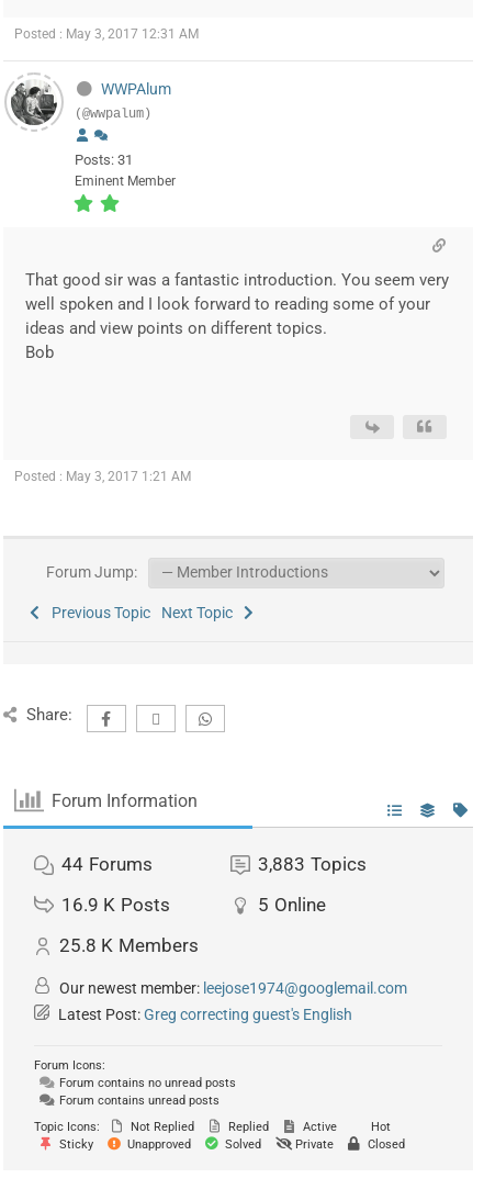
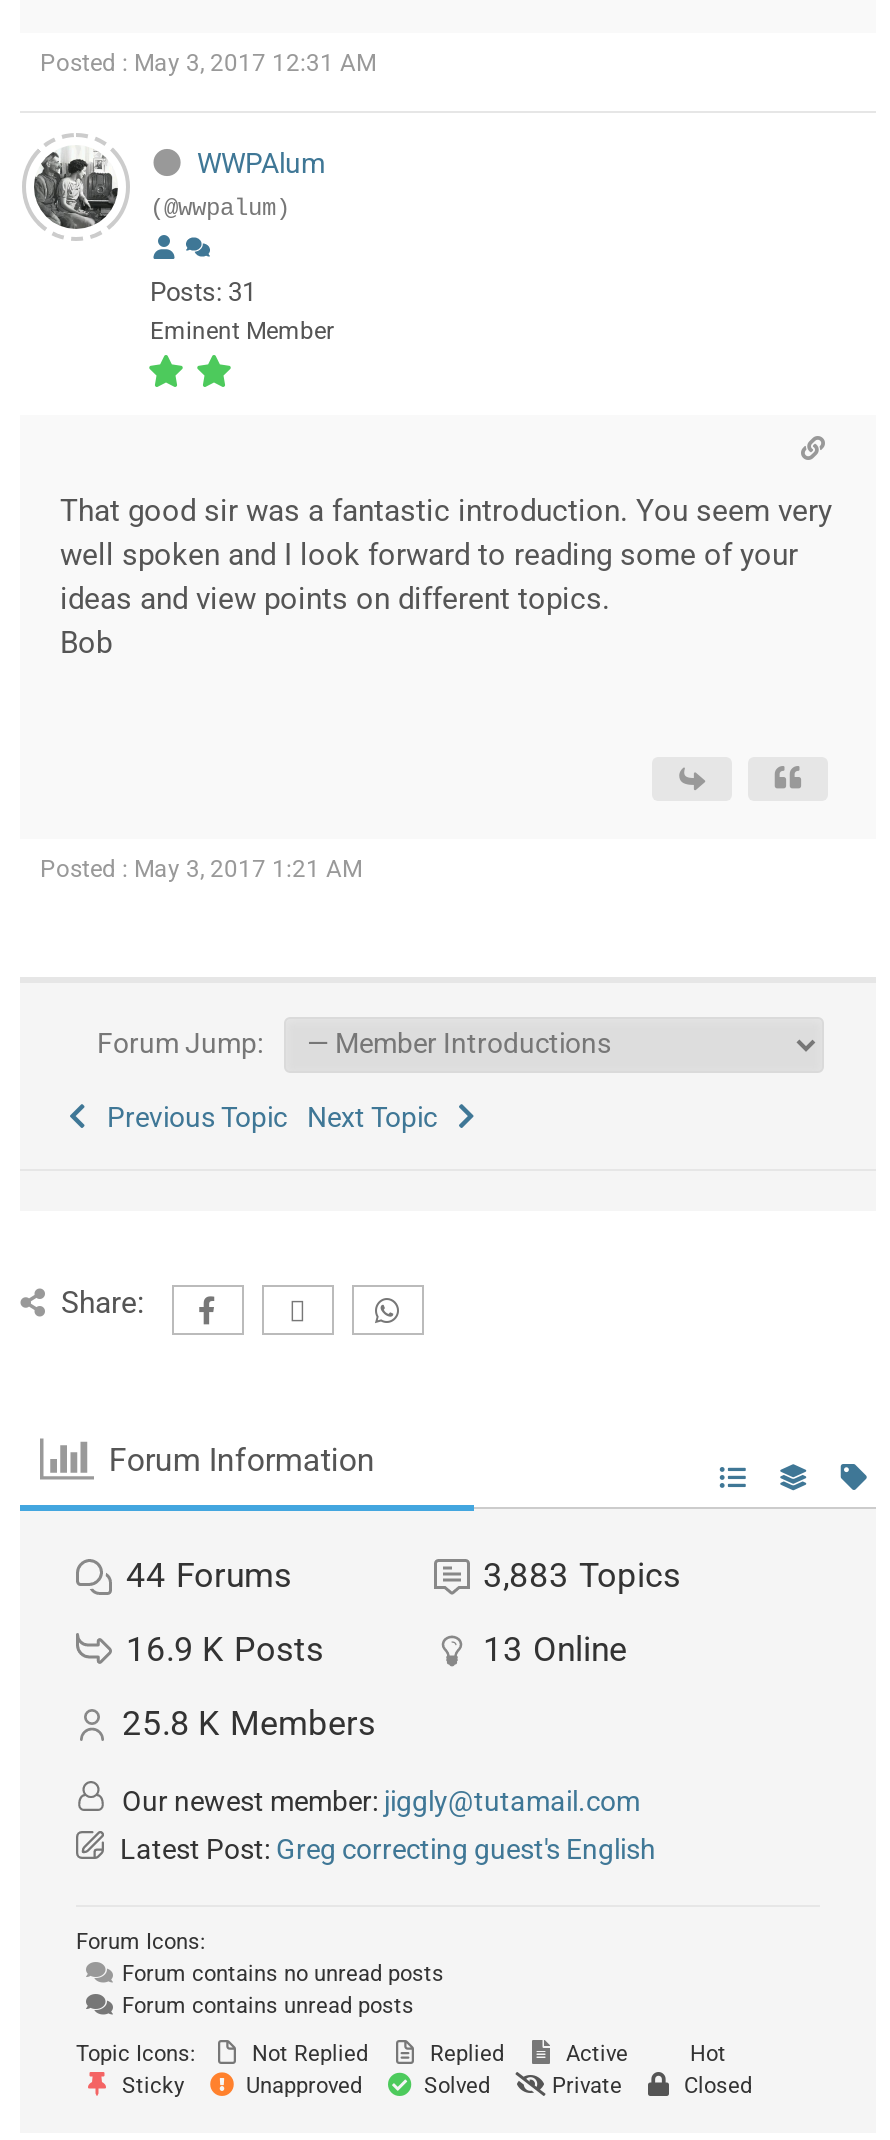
- 5 Online
+ 13 Online

- Our newest member: leejose1974@googlemail.com
+ Our newest member: jiggly@tutamail.com
